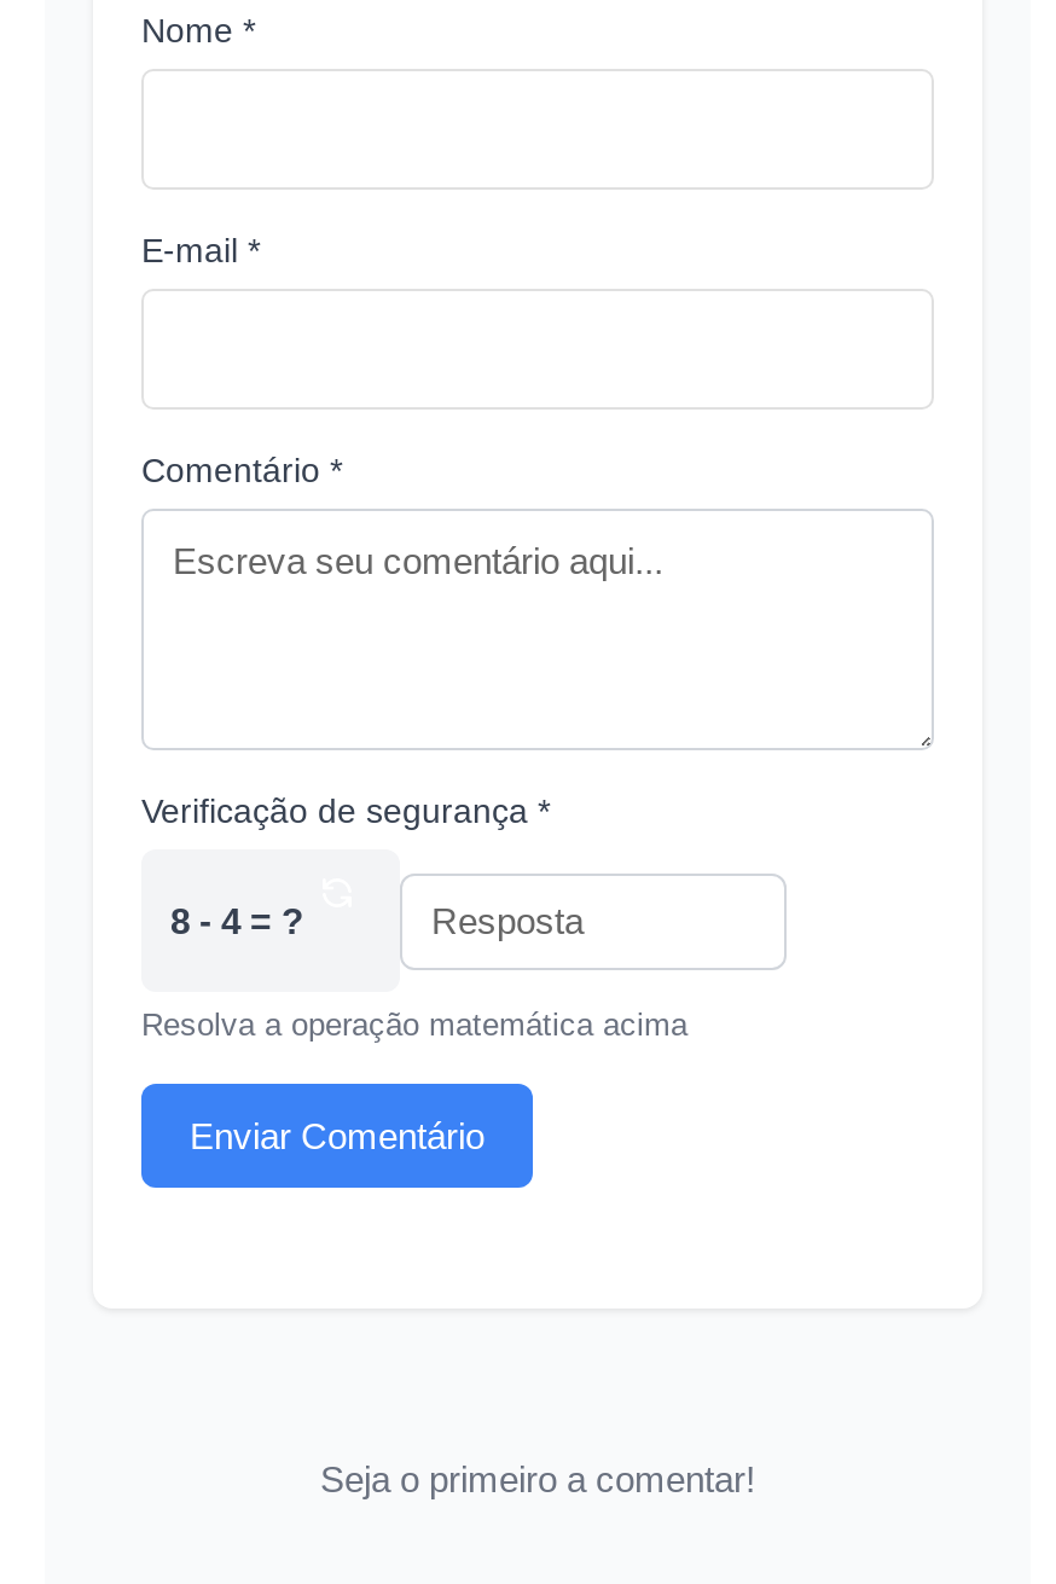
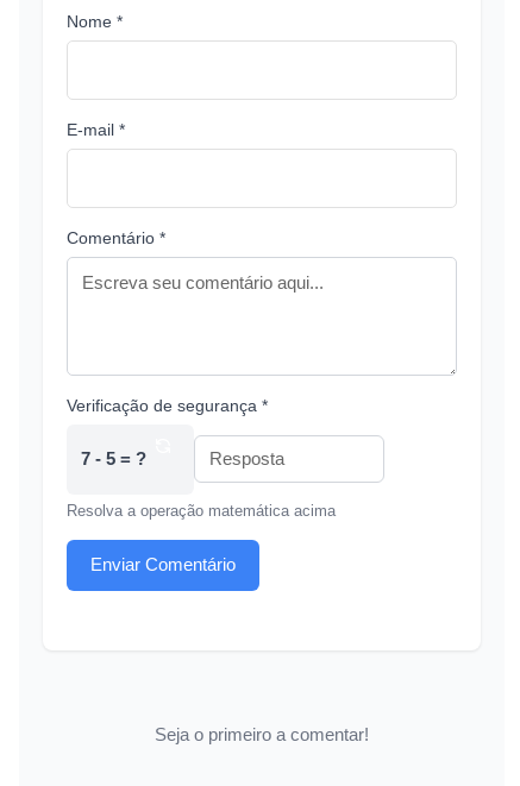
- 8 - 4 = ?
+ 7 - 5 = ?
